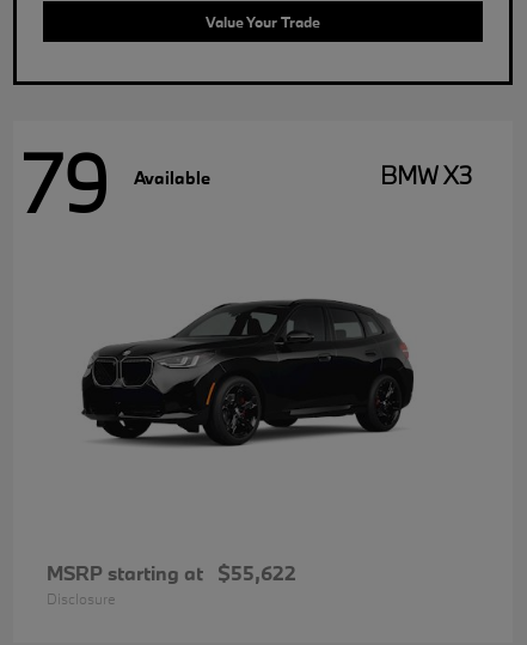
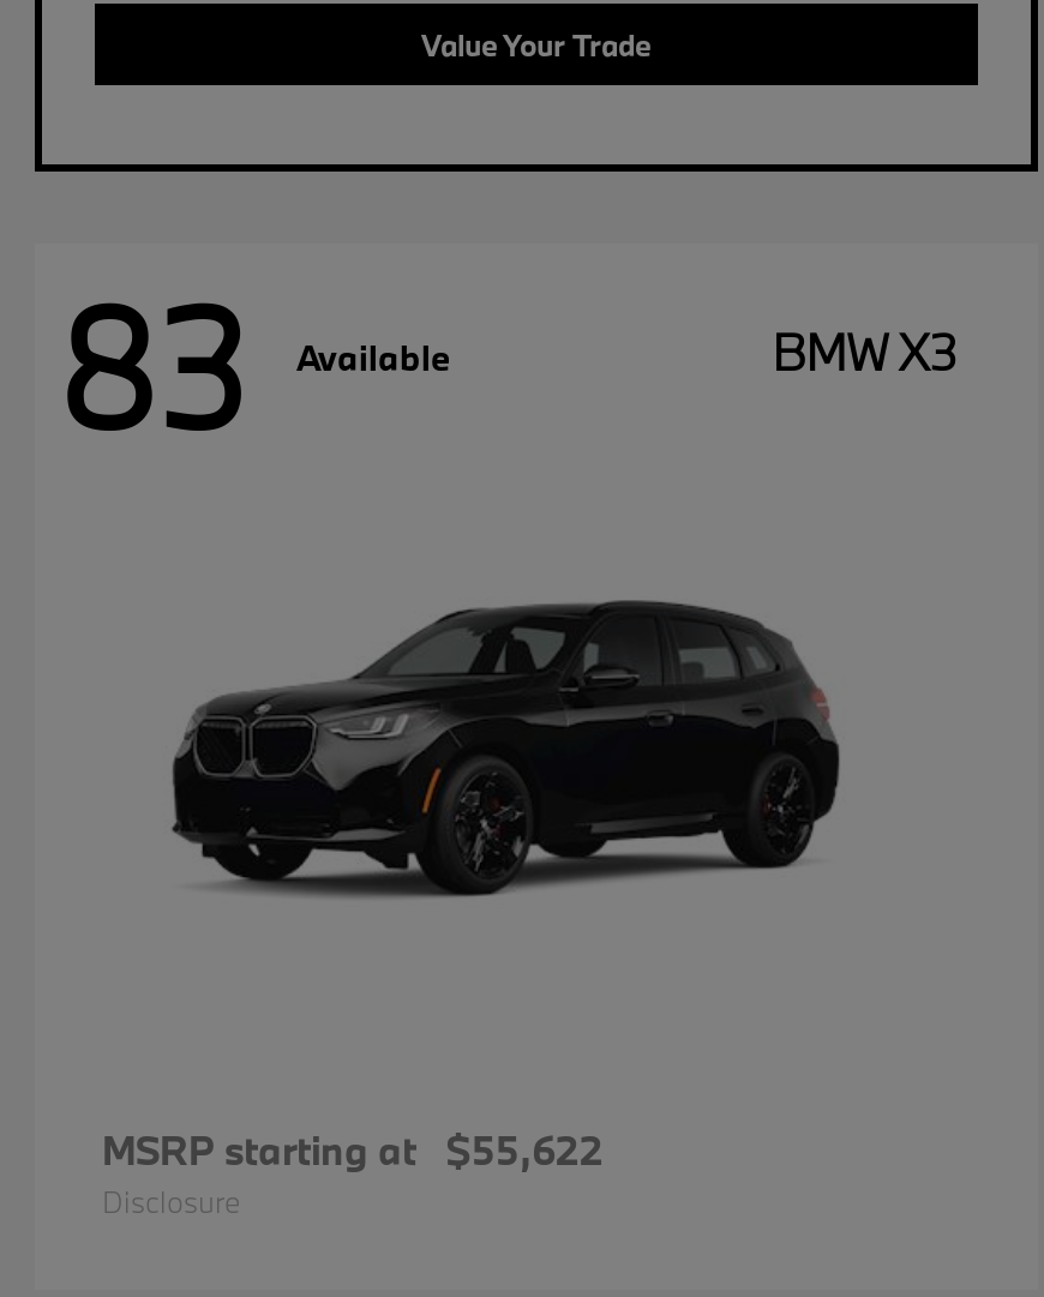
- 79 Available
+ 83 Available
